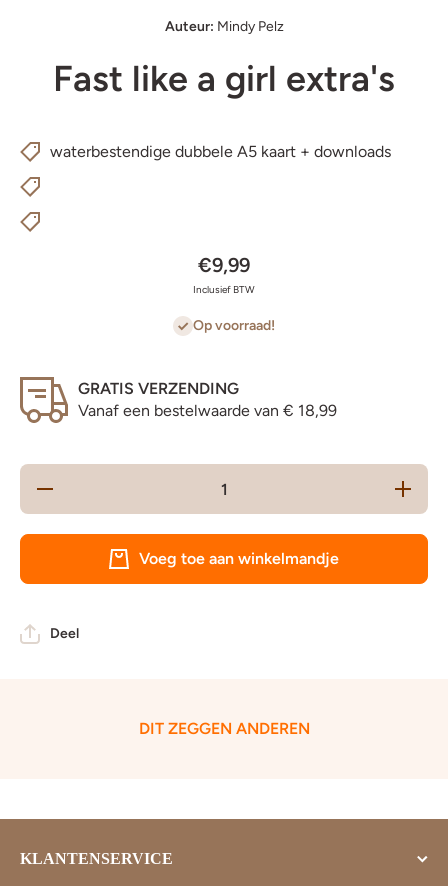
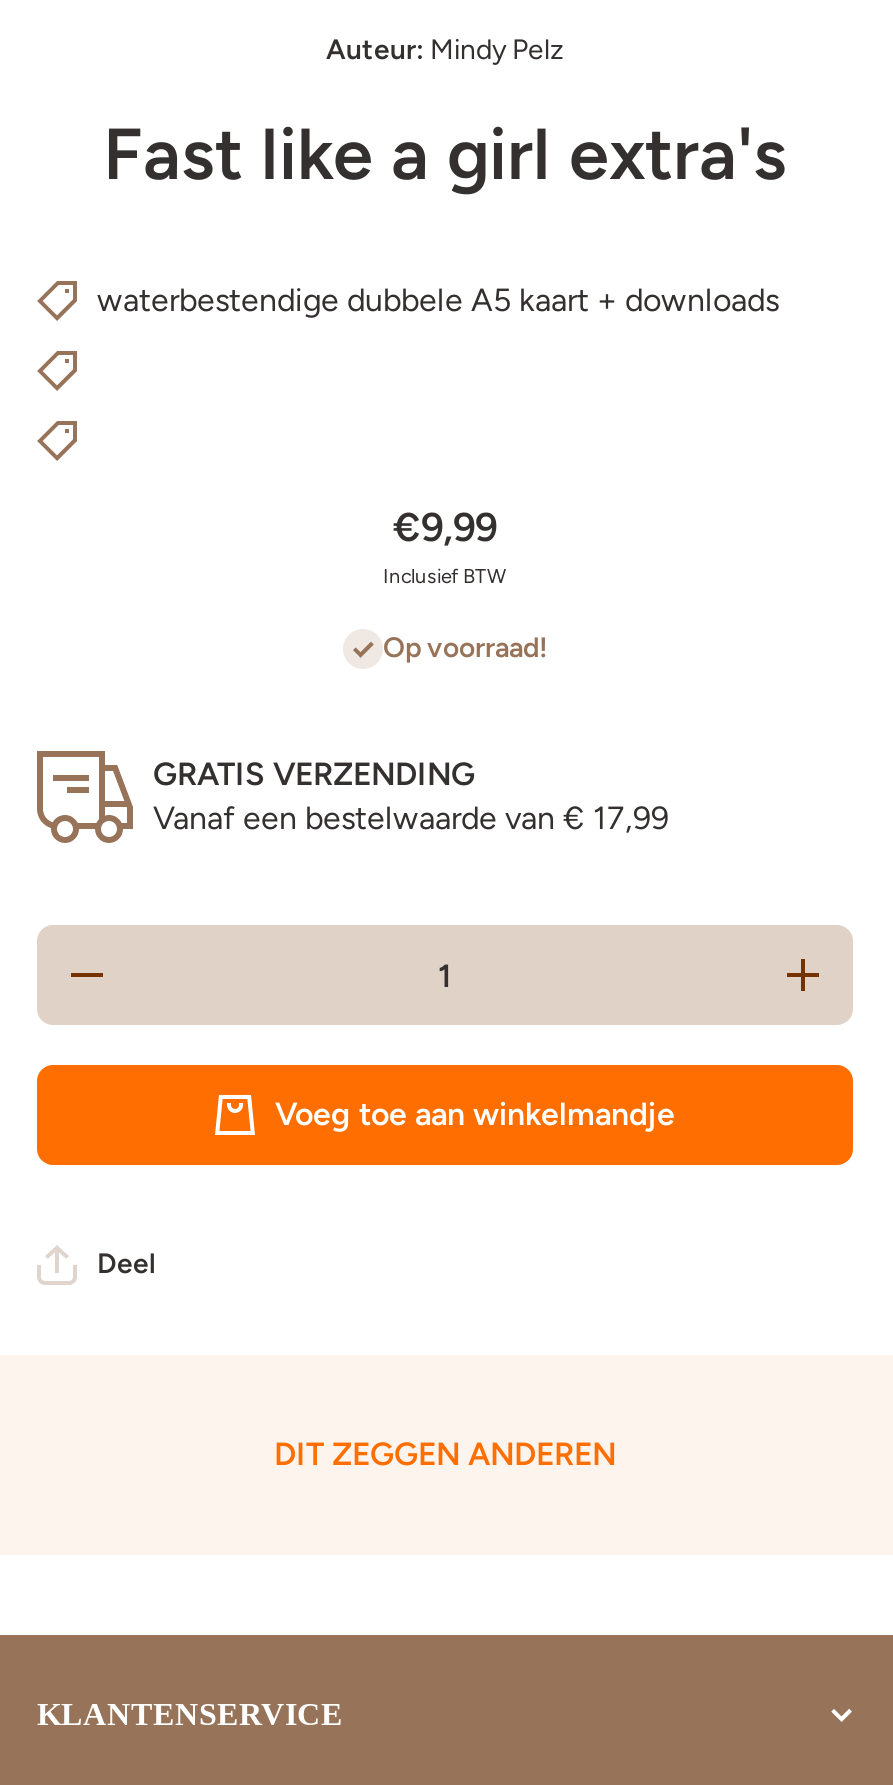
- Vanaf een bestelwaarde van € 18,99
+ Vanaf een bestelwaarde van € 17,99
